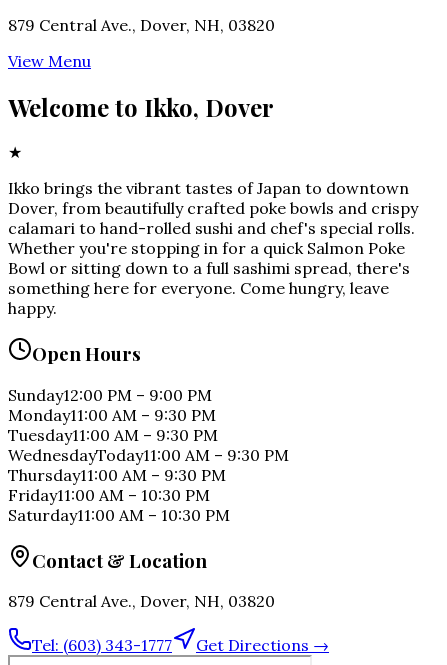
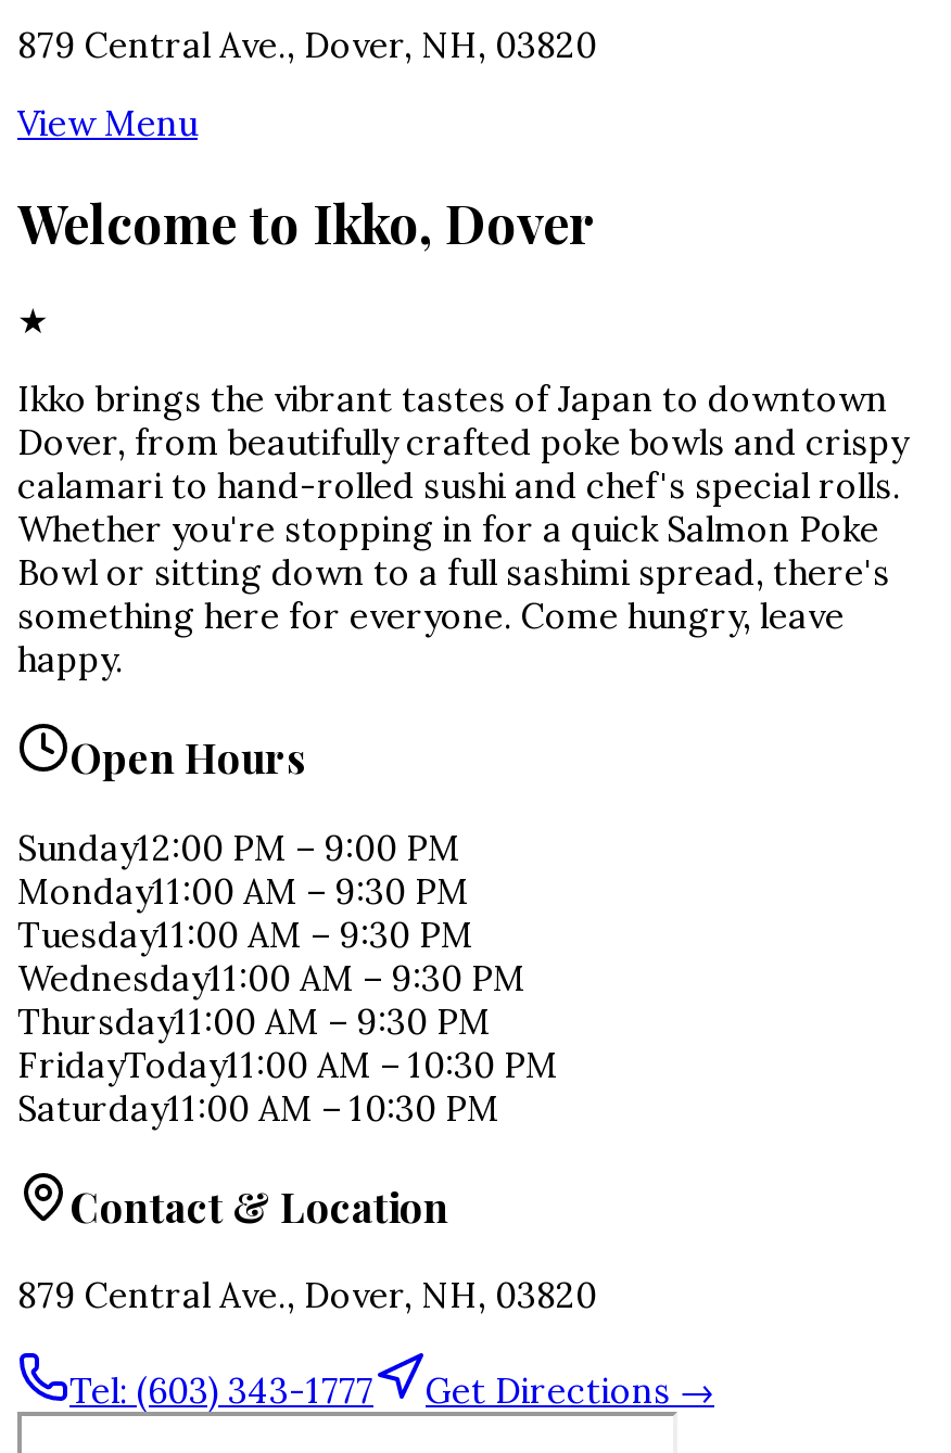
- WednesdayToday11:00 AM – 9:30 PM
+ Wednesday11:00 AM – 9:30 PM

- Friday11:00 AM – 10:30 PM
+ FridayToday11:00 AM – 10:30 PM
